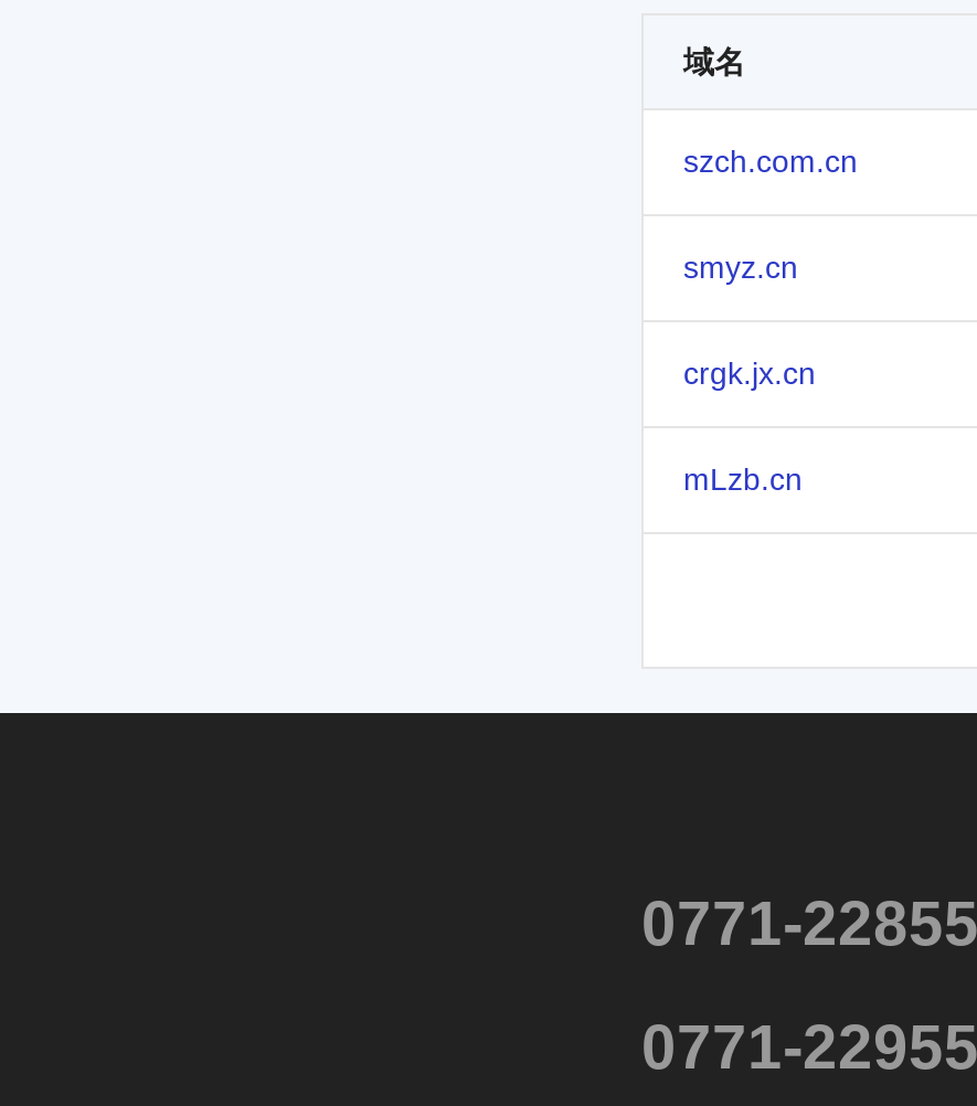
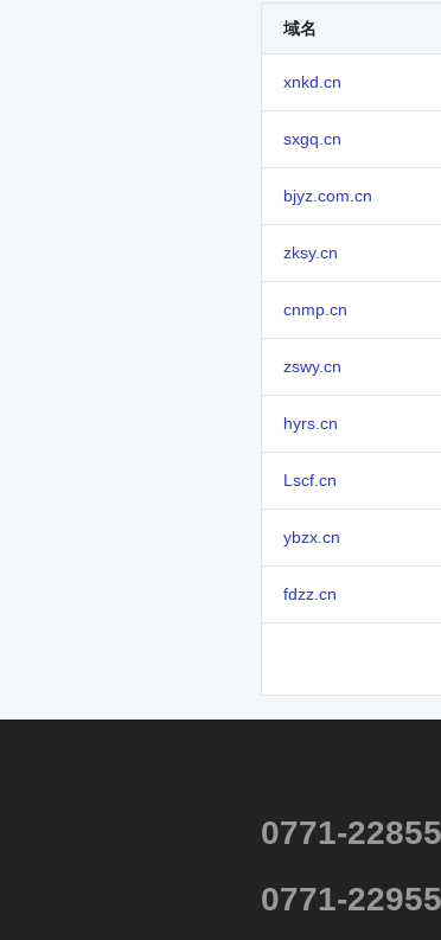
- szch.com.cn
- smyz.cn
- crgk.jx.cn
- mLzb.cn
+ xnkd.cn
+ sxgq.cn
+ bjyz.com.cn
+ zksy.cn
+ cnmp.cn
+ zswy.cn
+ hyrs.cn
+ Lscf.cn
+ ybzx.cn
+ fdzz.cn
